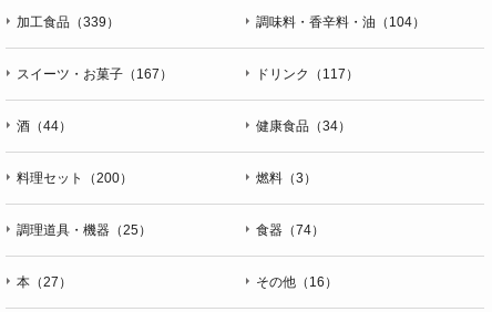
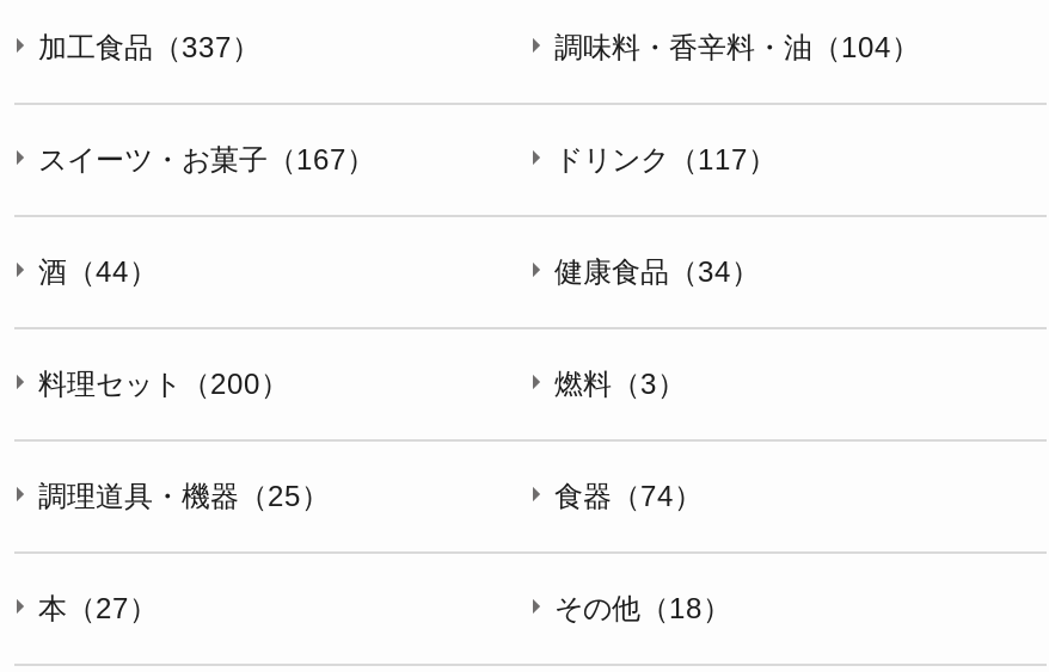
- 加工食品（339）
+ 加工食品（337）

- その他（16）
+ その他（18）
